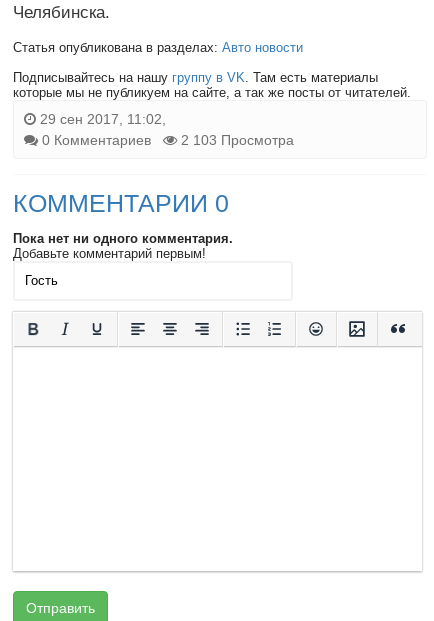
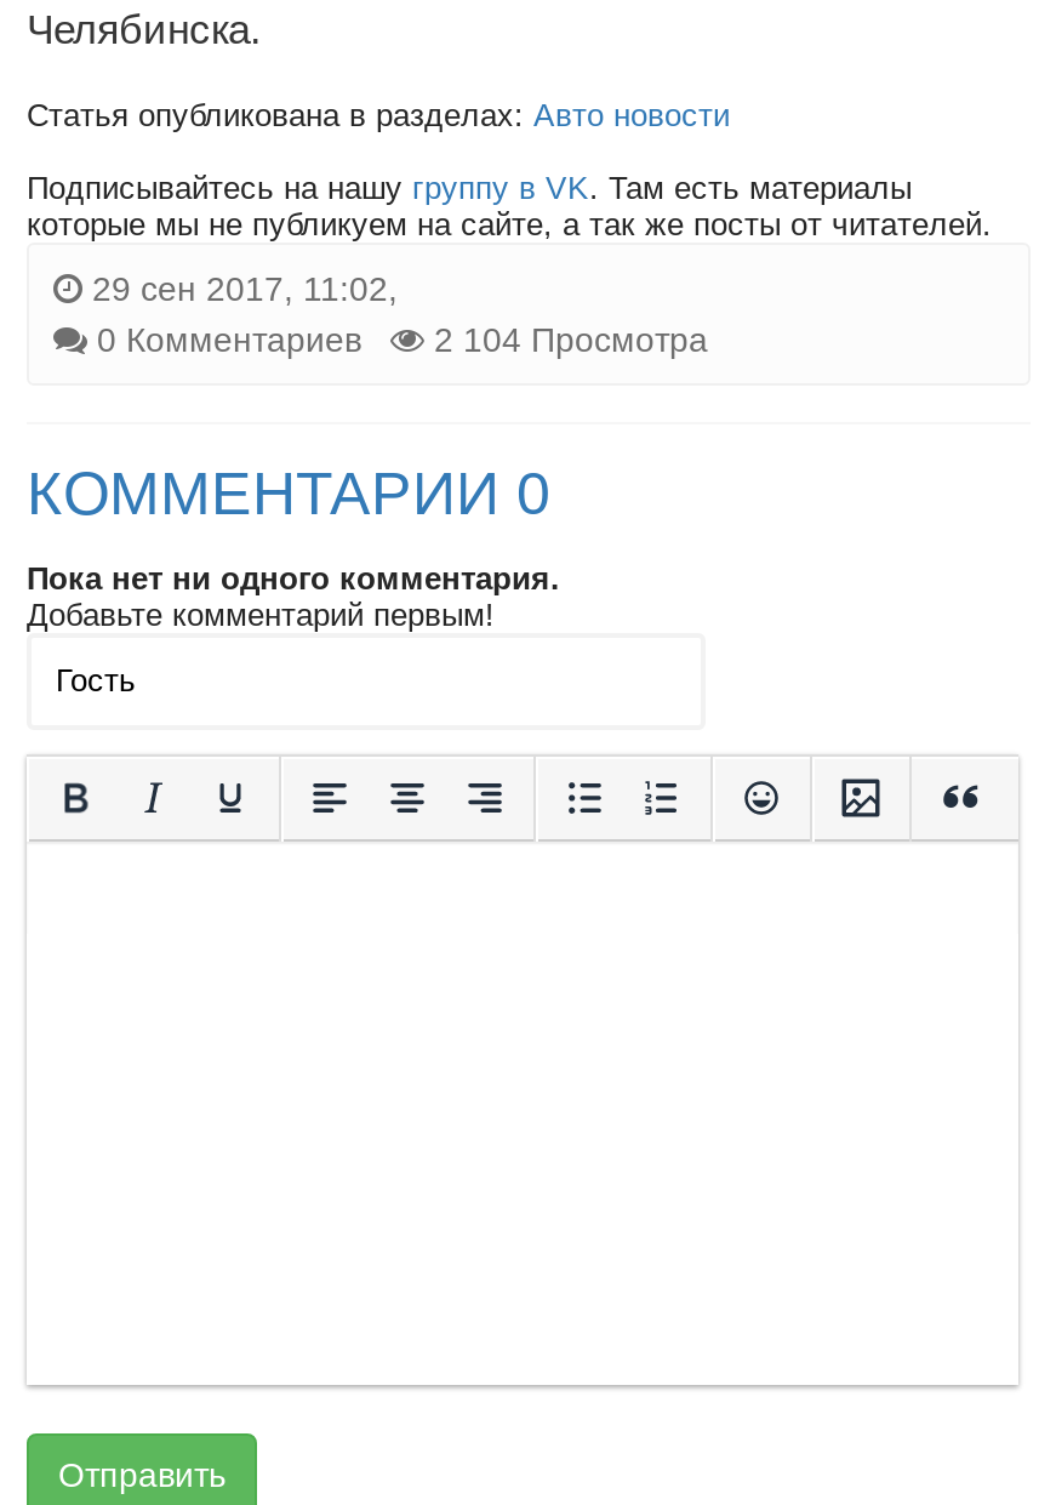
- 0 Комментариев 2 103 Просмотра
+ 0 Комментариев 2 104 Просмотра
